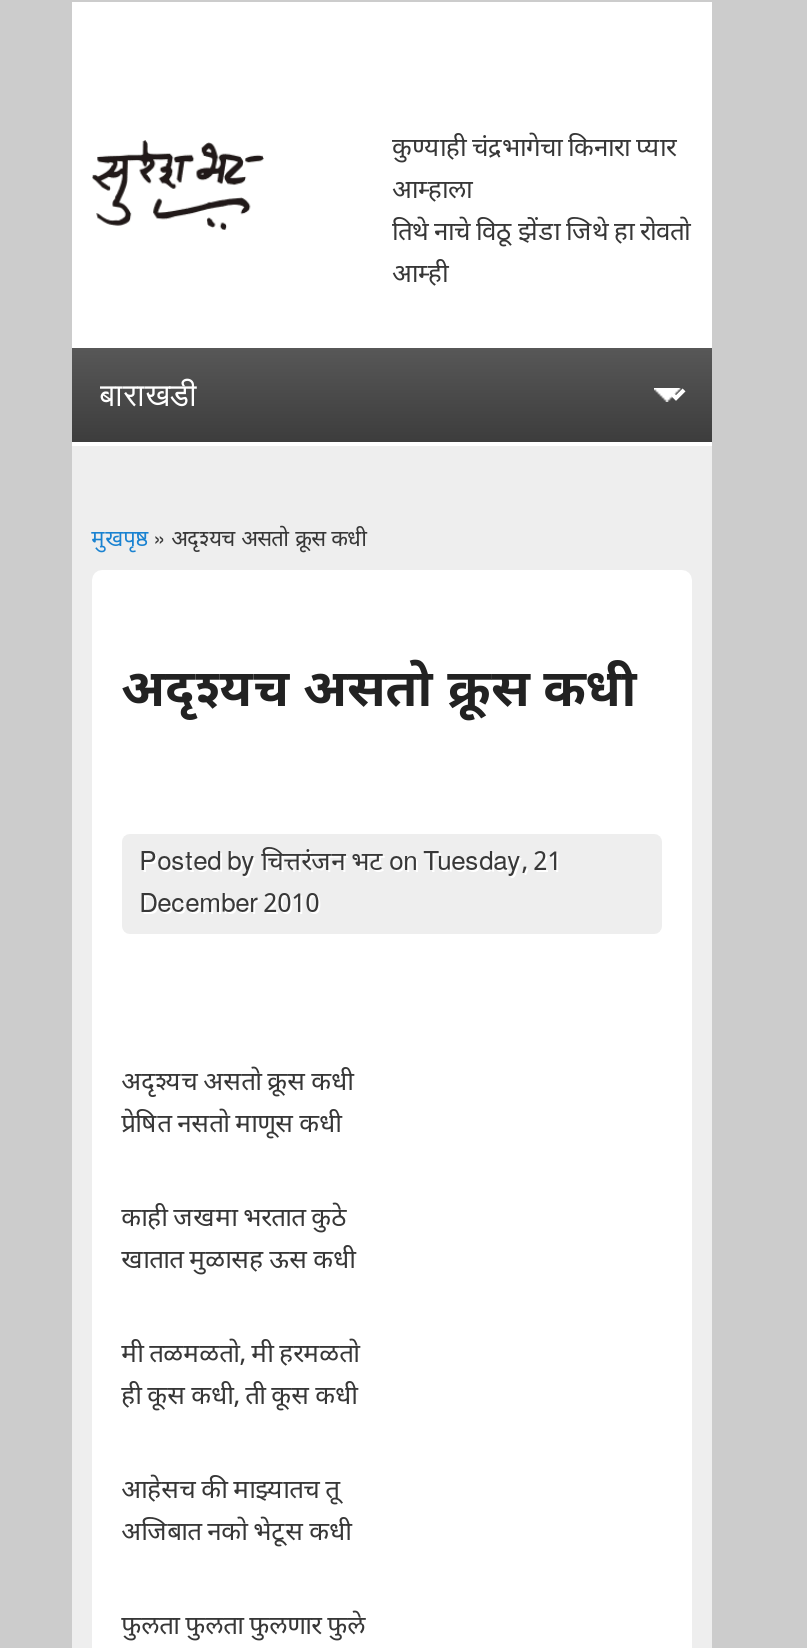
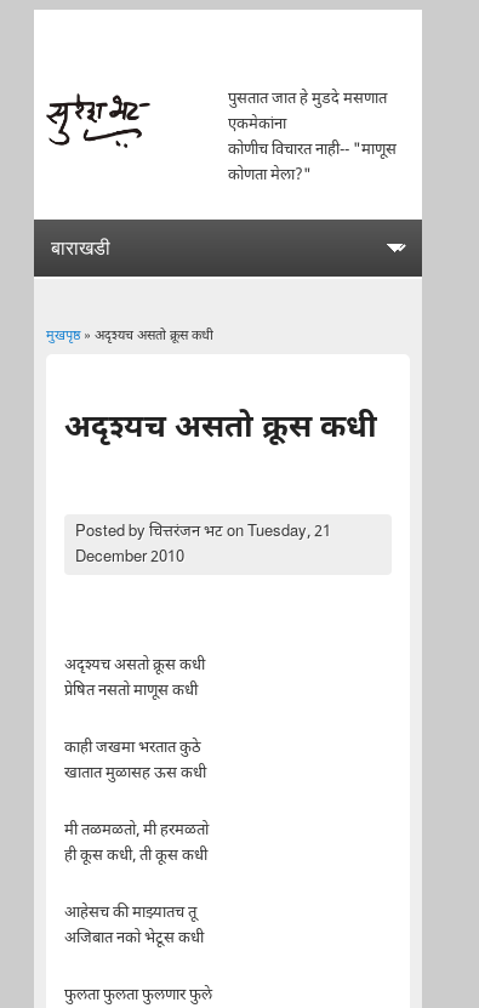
- कुण्याही चंद्रभागेचा किनारा प्यार
- आम्हाला
- तिथे नाचे विठू झेंडा जिथे हा रोवतो
- आम्ही
+ पुसतात जात हे मुडदे मसणात
+ एकमेकांना
+ कोणीच विचारत नाही-- "माणूस
+ कोणता मेला?"
